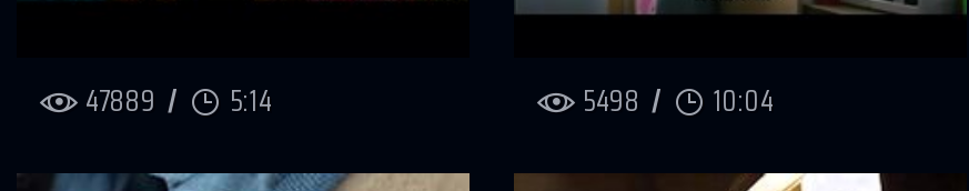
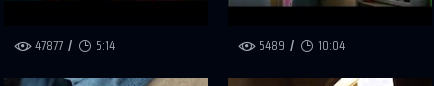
- 47889 5:14
+ 47877 5:14

- 5498 10:04
+ 5489 10:04
